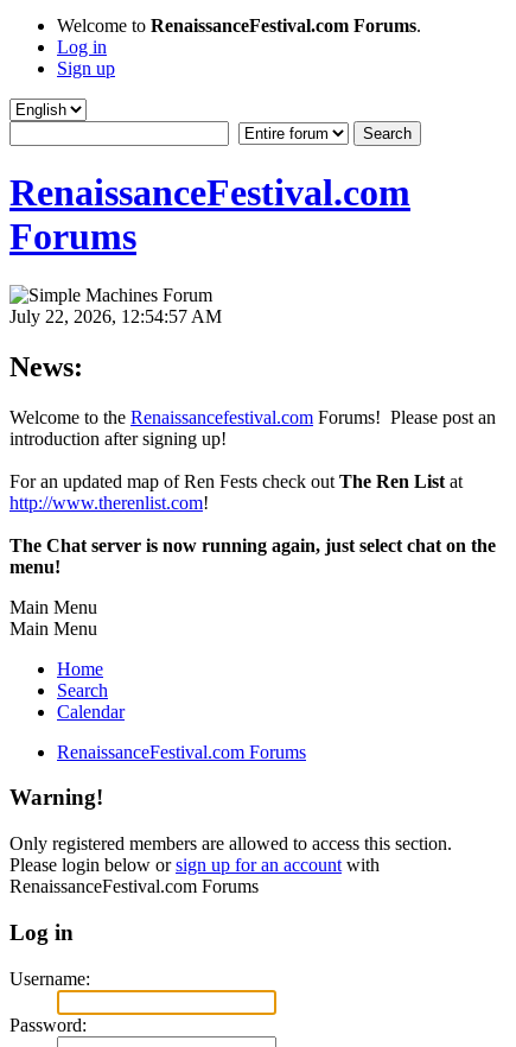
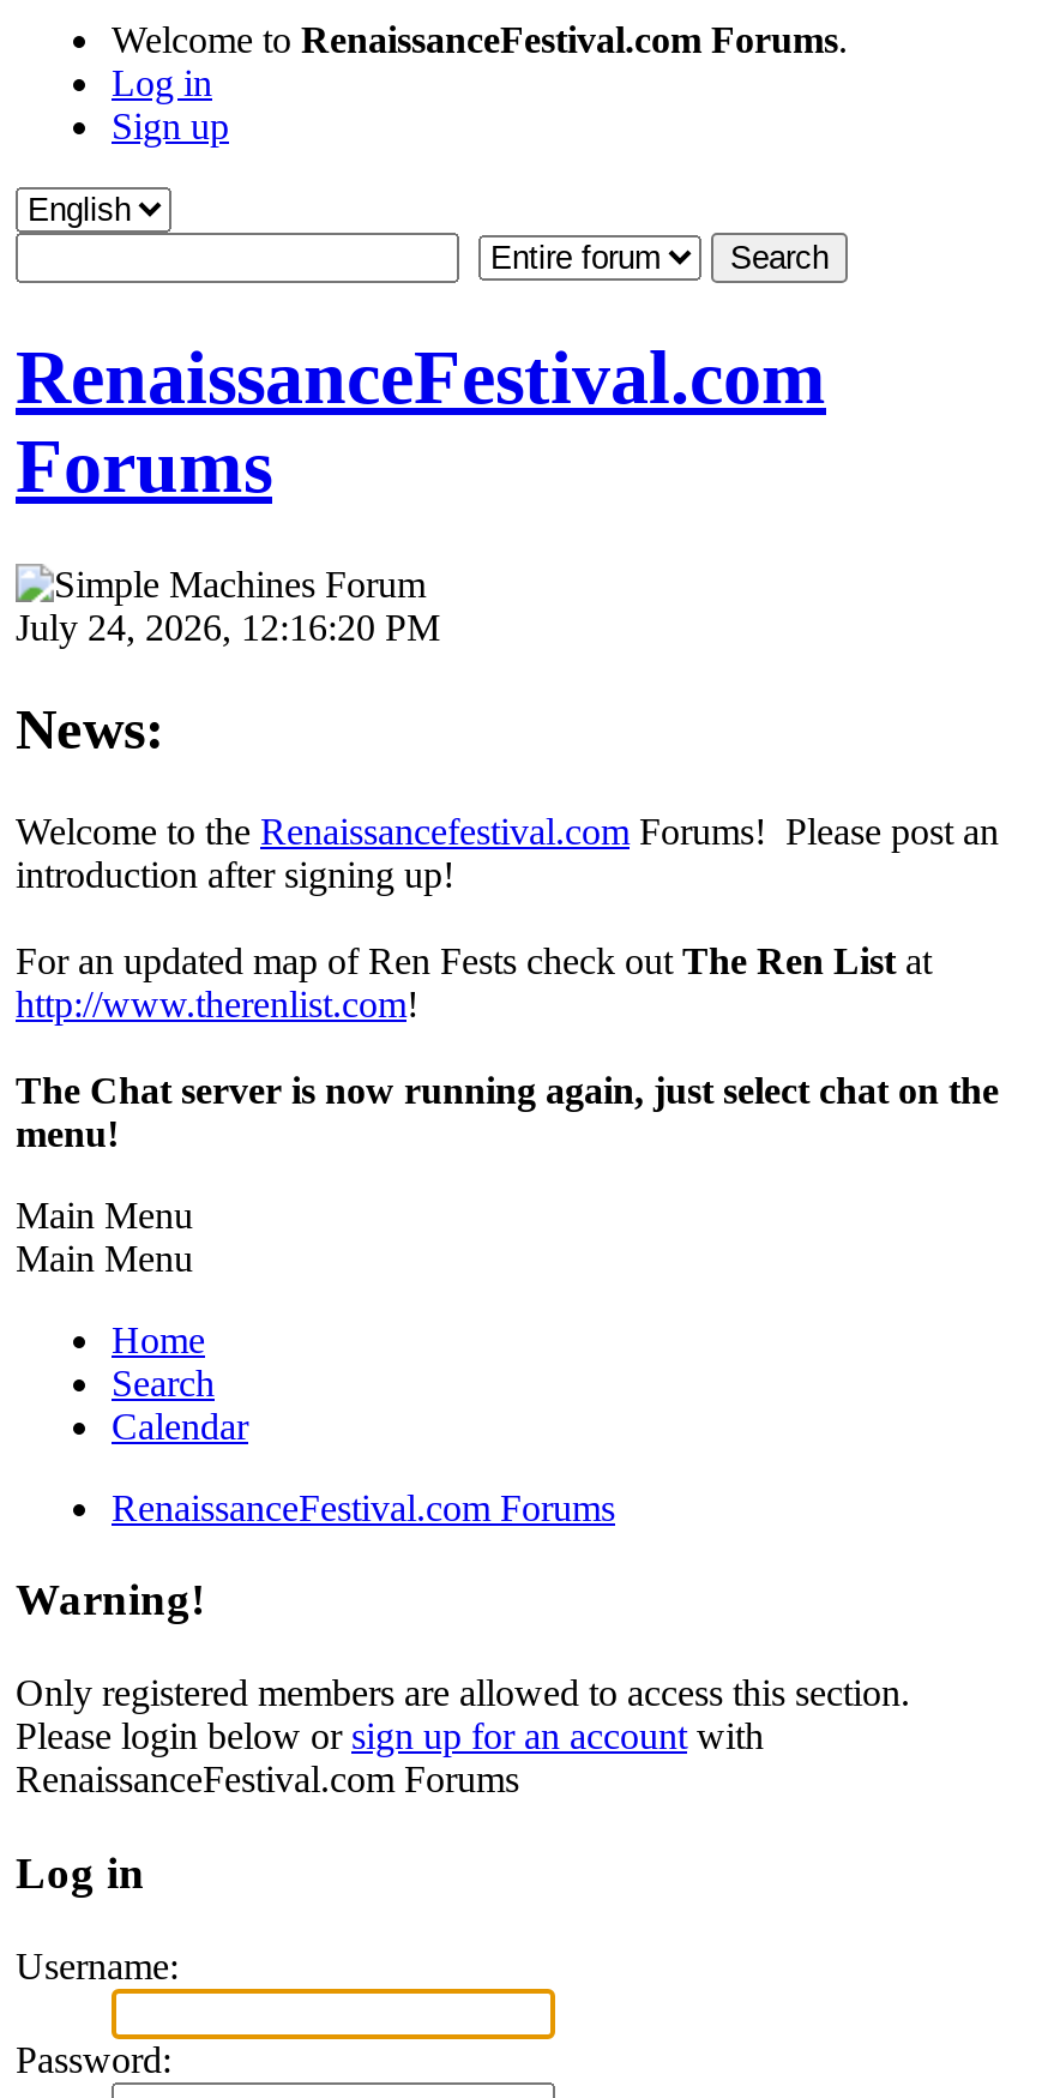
- July 22, 2026, 12:54:57 AM
+ July 24, 2026, 12:16:20 PM
